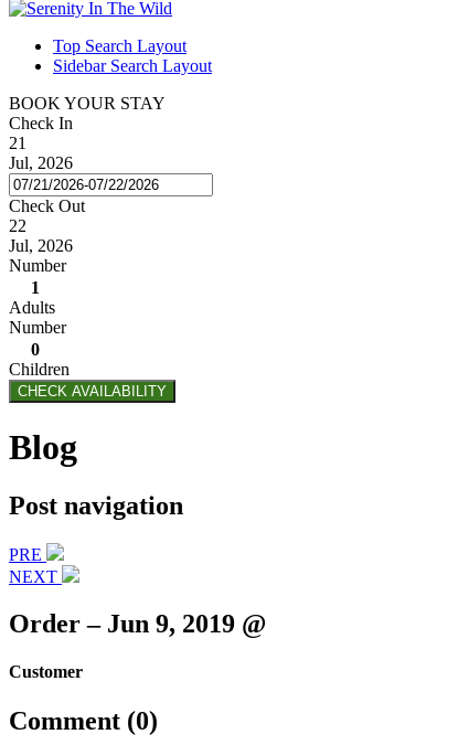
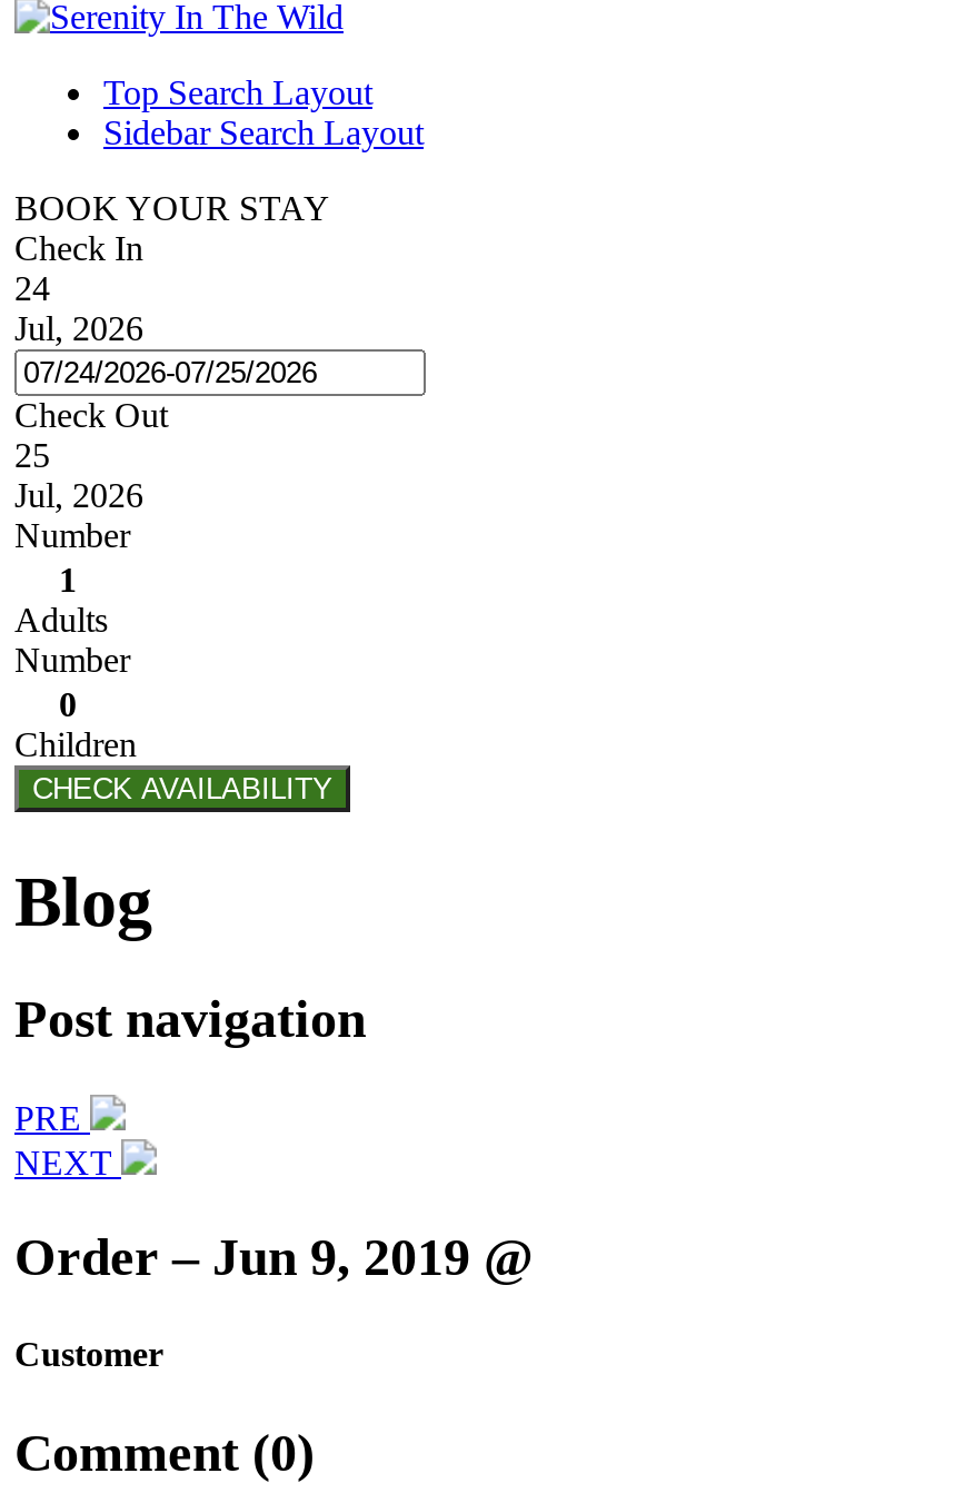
- 21
+ 24

- 22
+ 25
